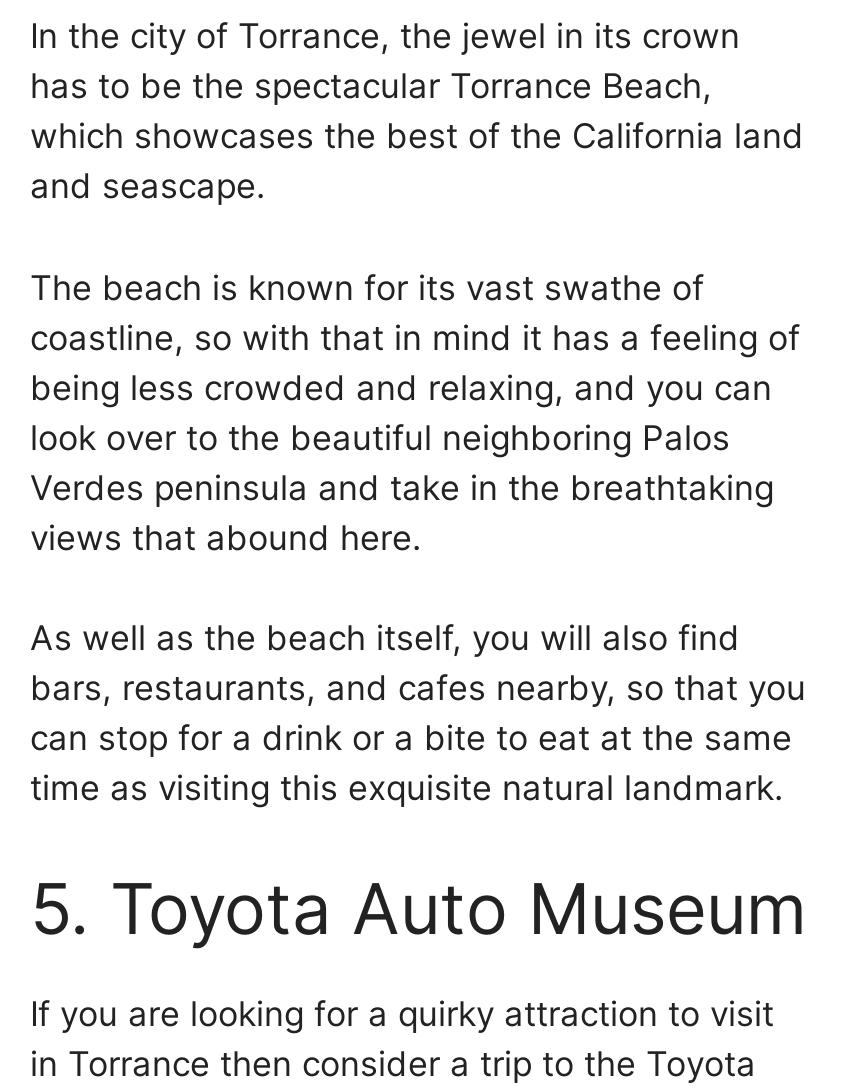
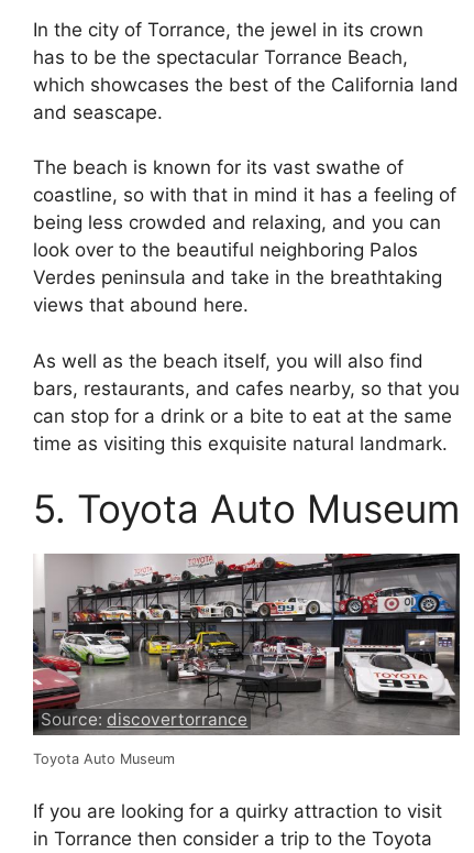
+ [image]
+ Source:discovertorrance
+ Toyota Auto Museum
